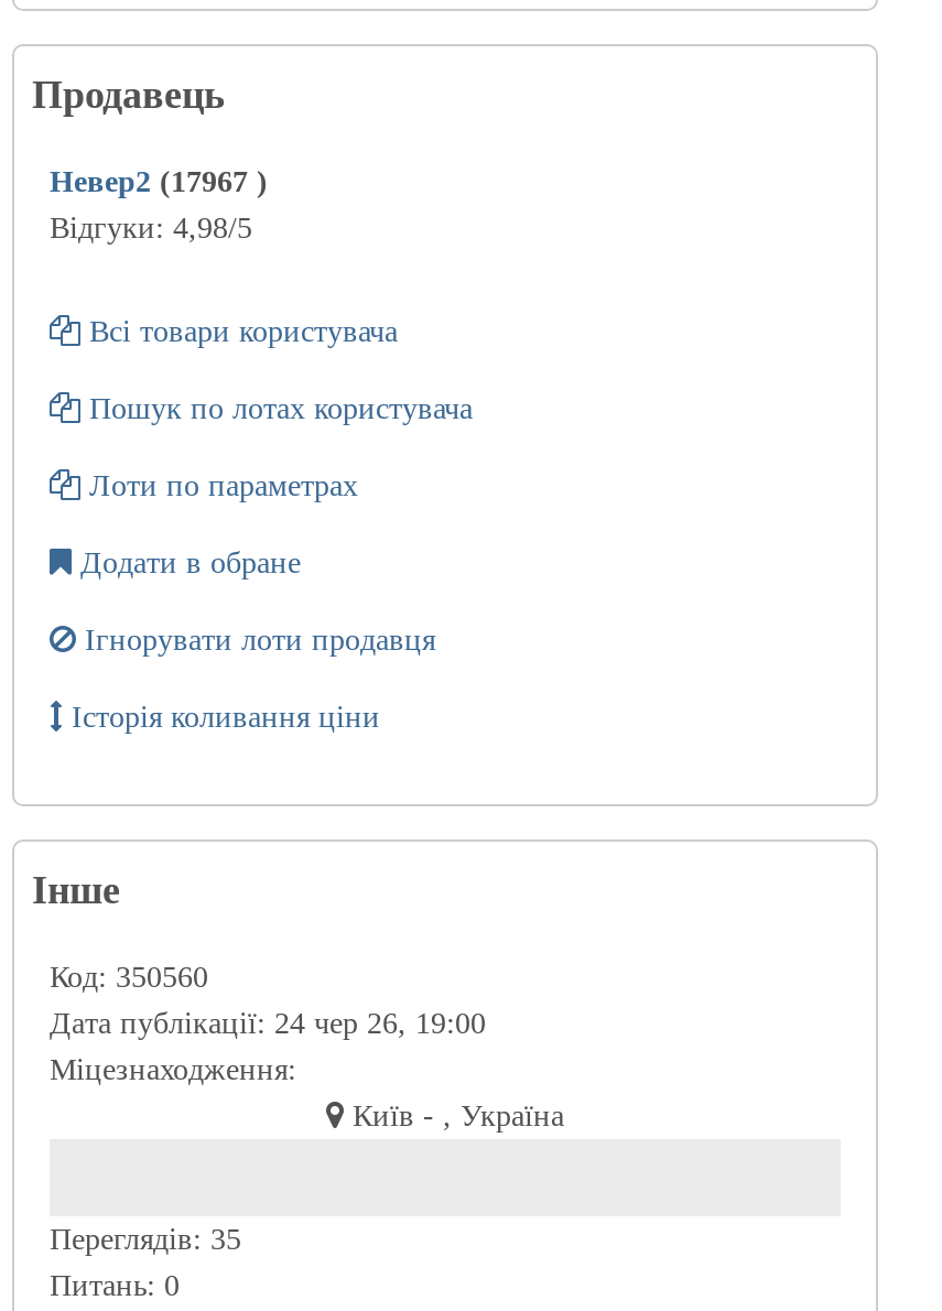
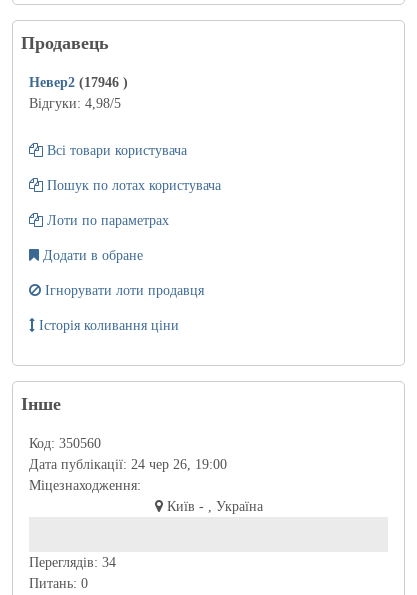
- Невер2 (17967)
+ Невер2 (17946)

- Переглядів: 35
+ Переглядів: 34
